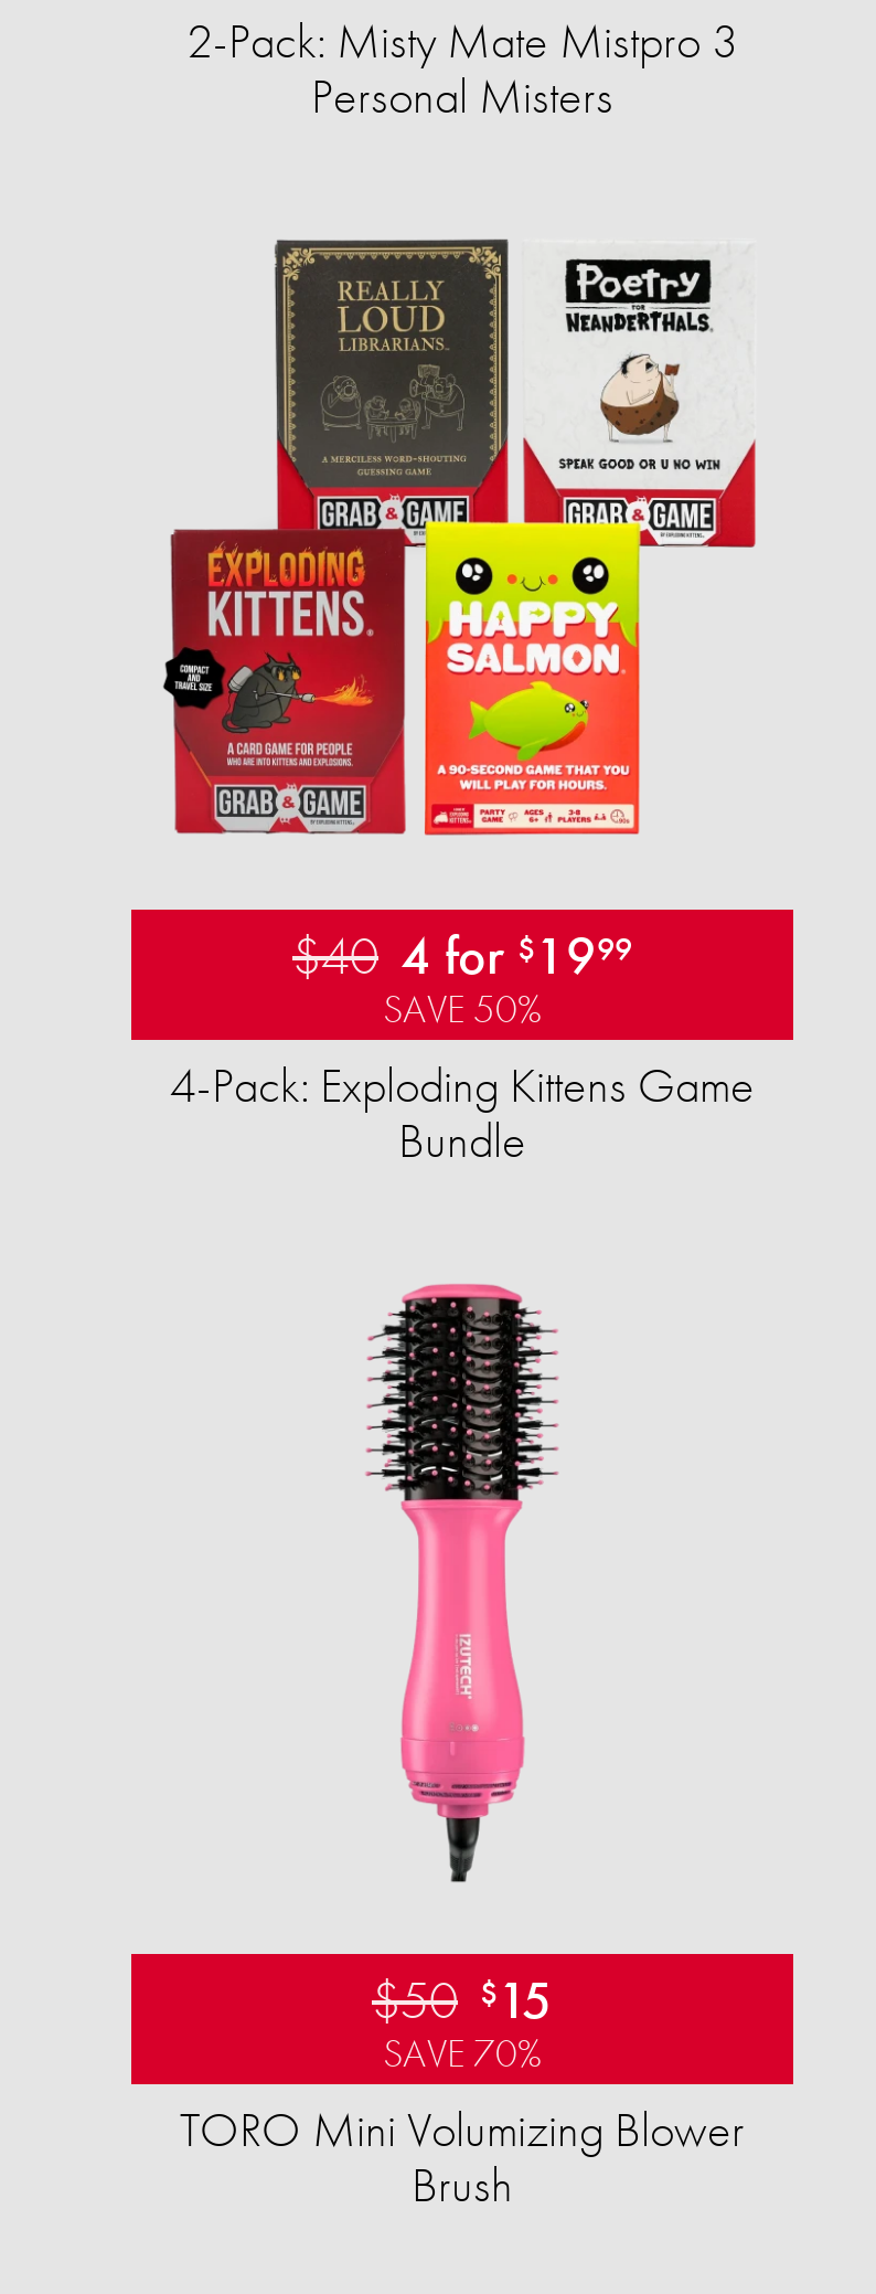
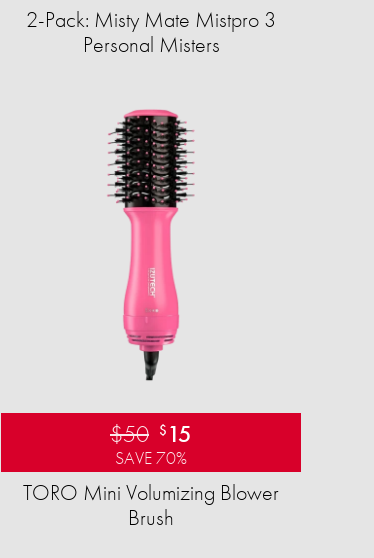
- [image]
- $40 4 for $1999
- SAVE 50%
- 4-Pack: Exploding Kittens Game
- Bundle
